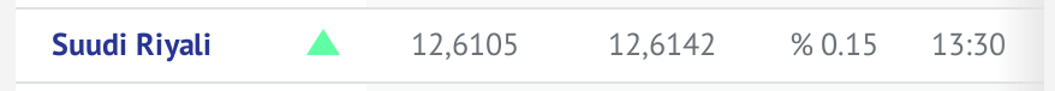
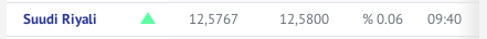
- 12,6105
+ 12,5767

- 12,6142
+ 12,5800

- % 0.15
+ % 0.06

- 13:30
+ 09:40
